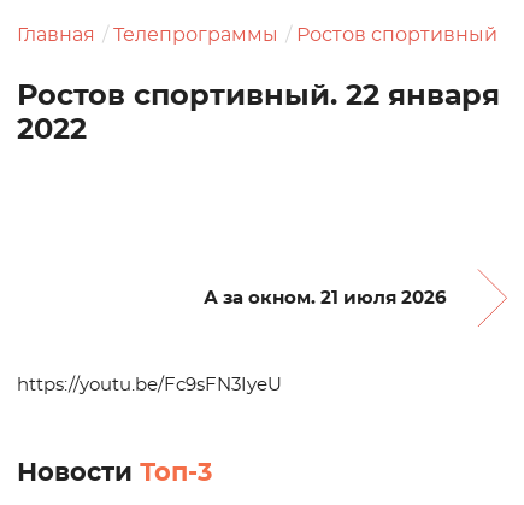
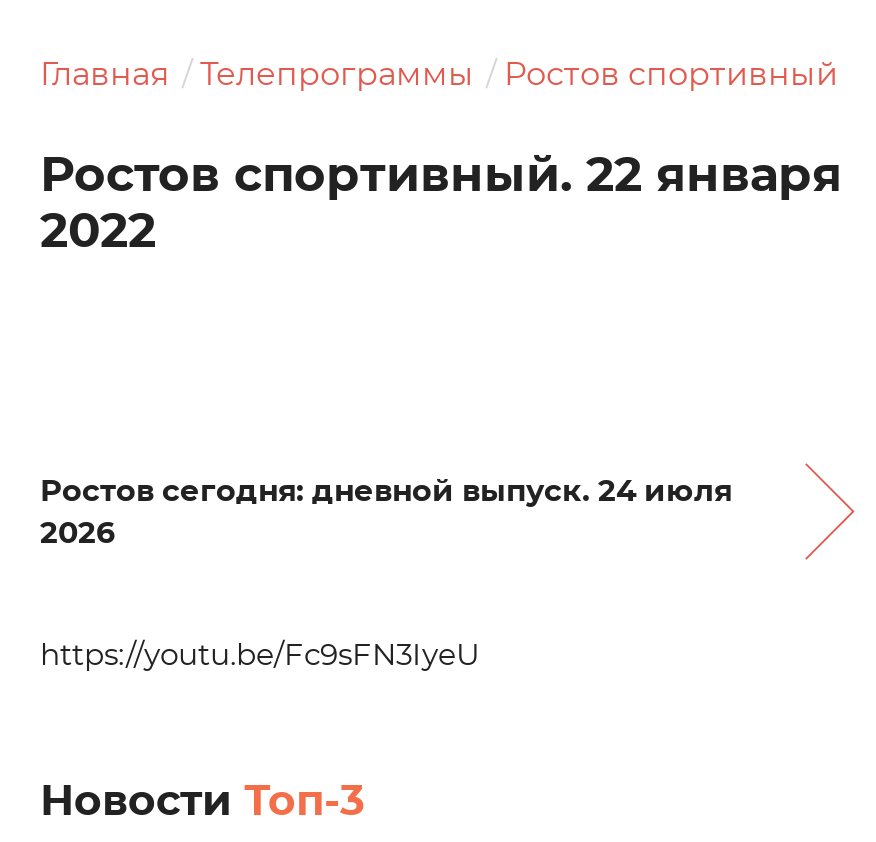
- А за окном. 21 июля 2026
+ Ростов сегодня: дневной выпуск. 24 июля
+ 2026
